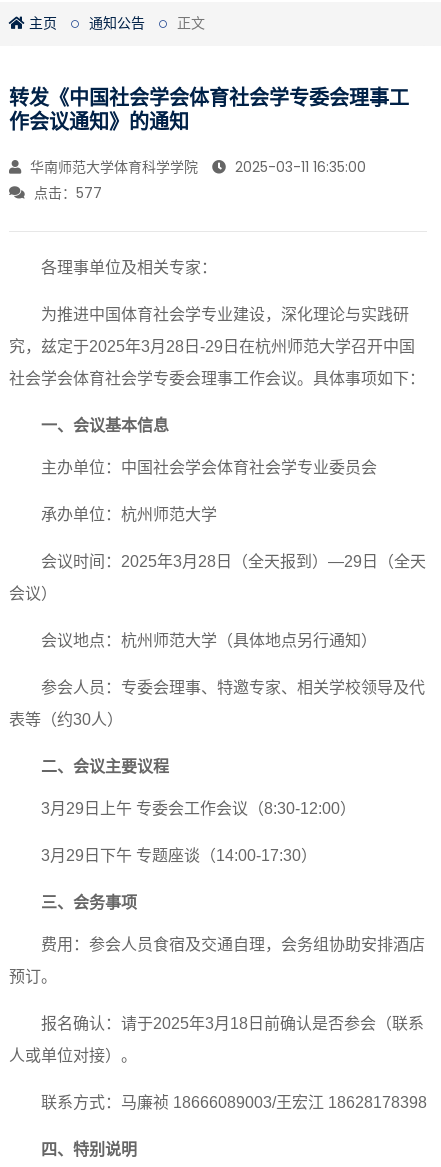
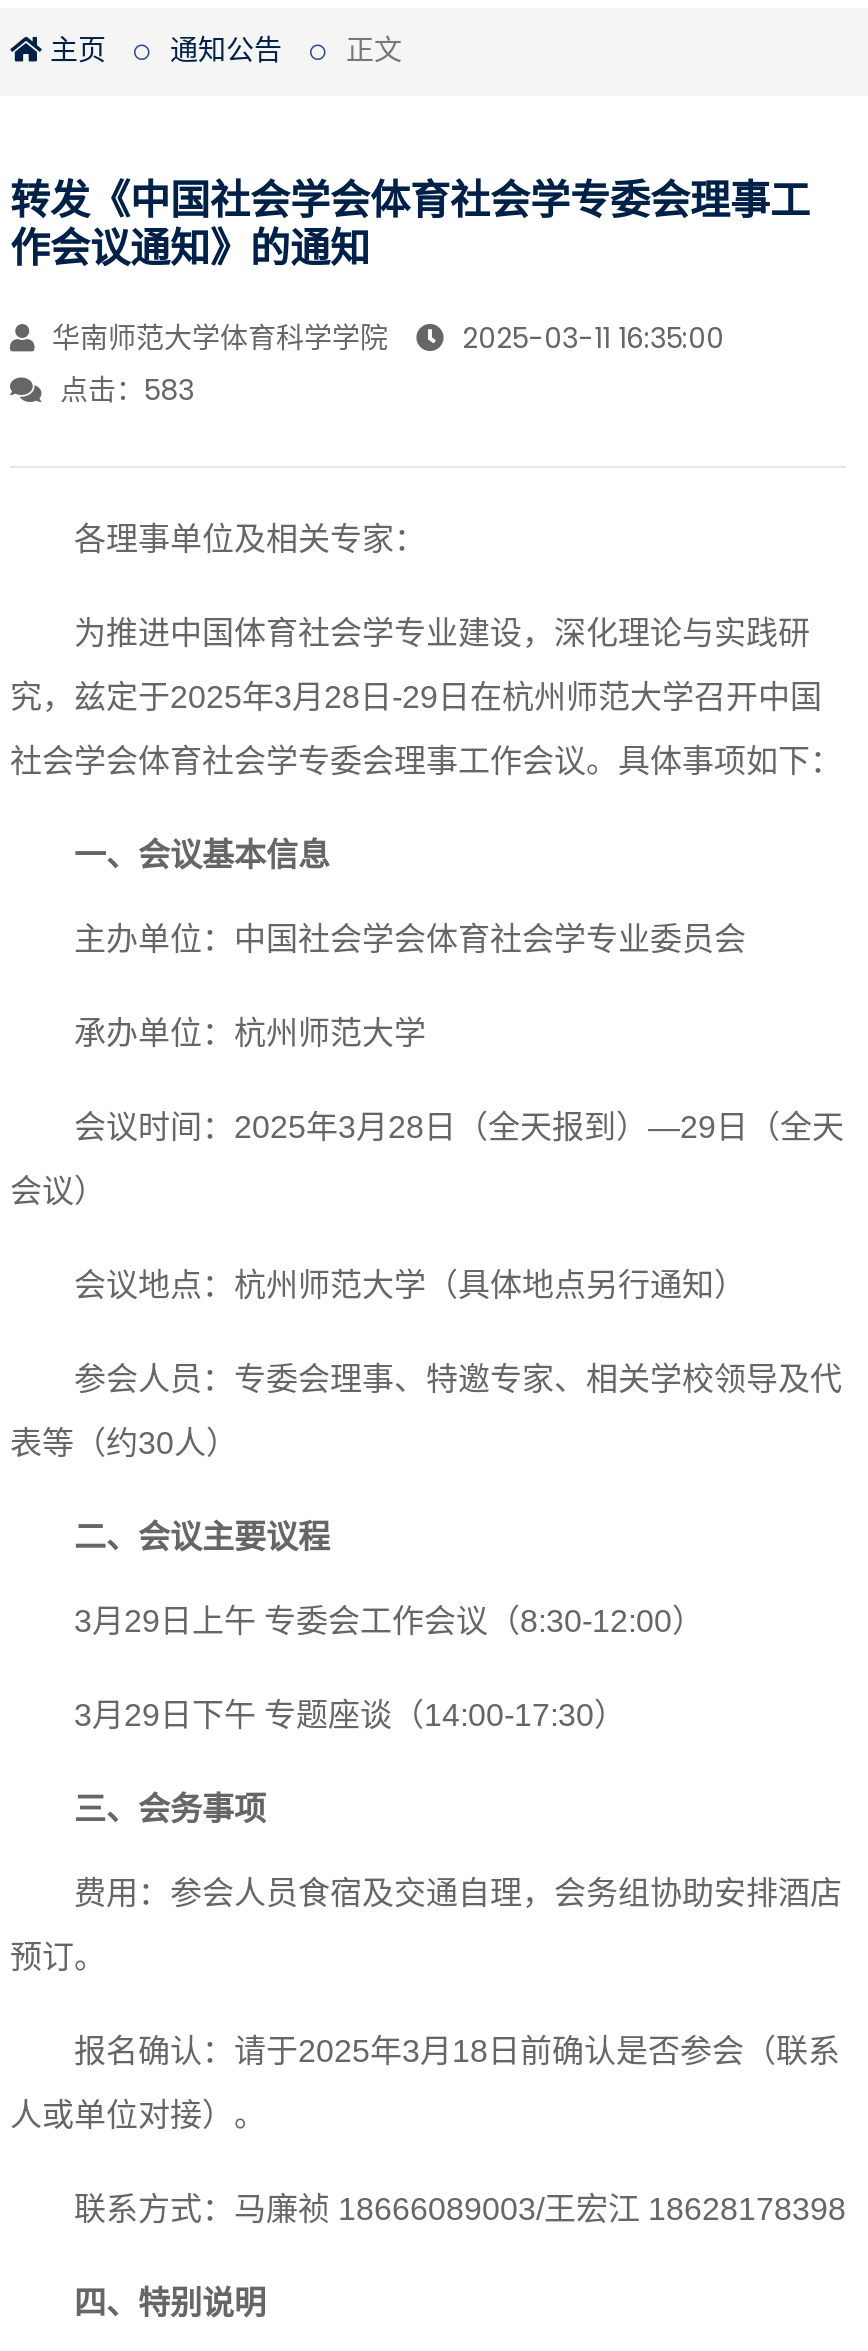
- 点击：577
+ 点击：583
